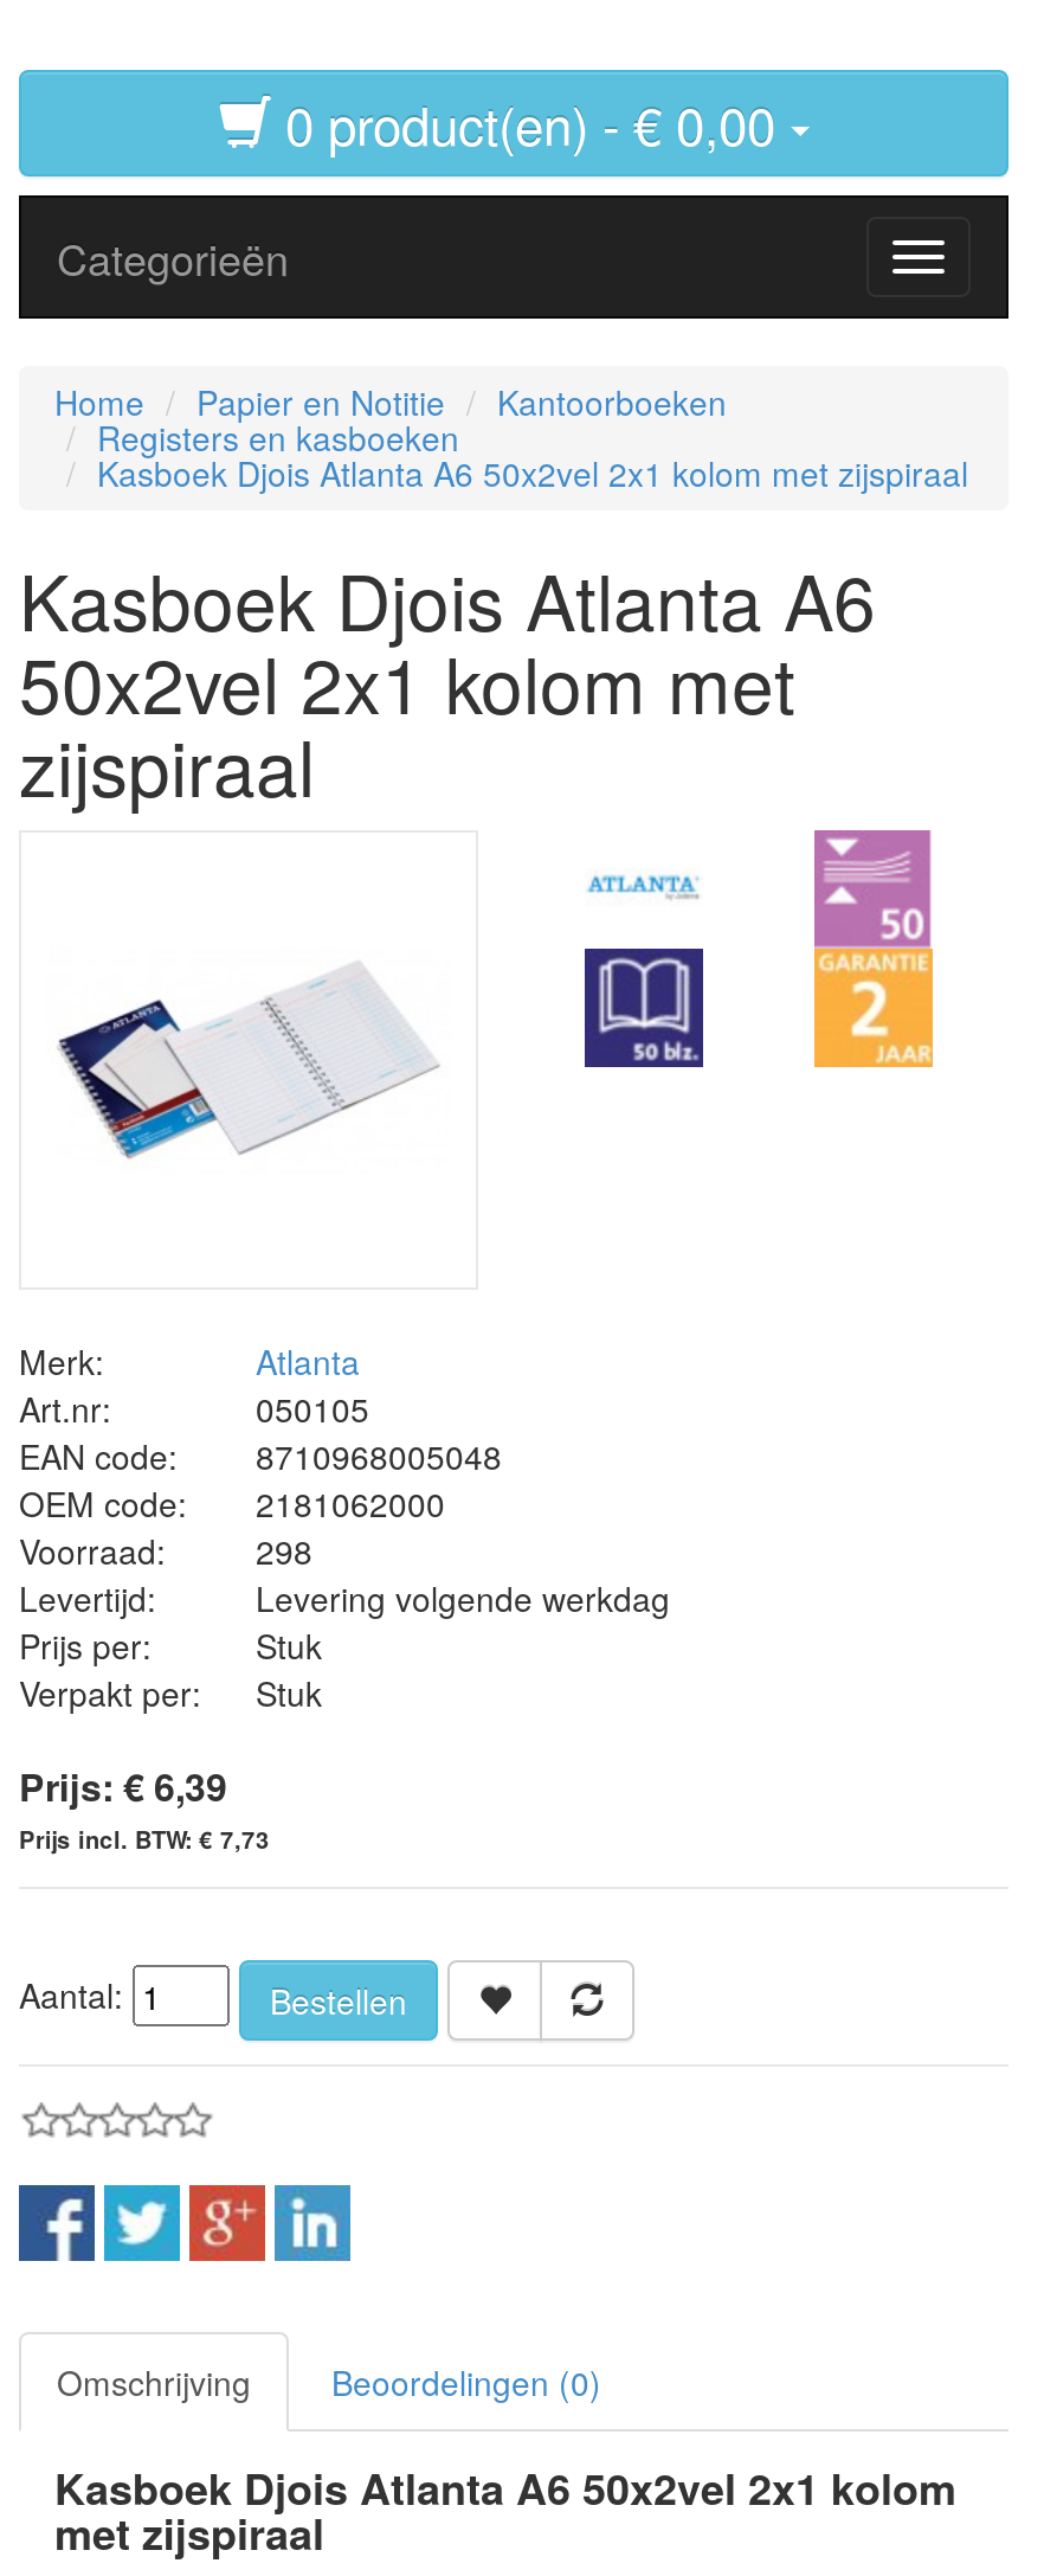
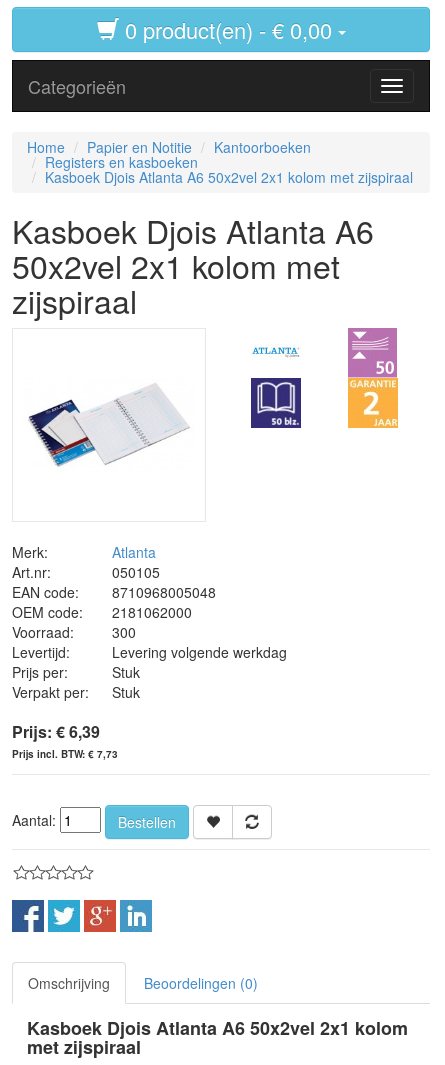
- Voorraad: 298
+ Voorraad: 300
